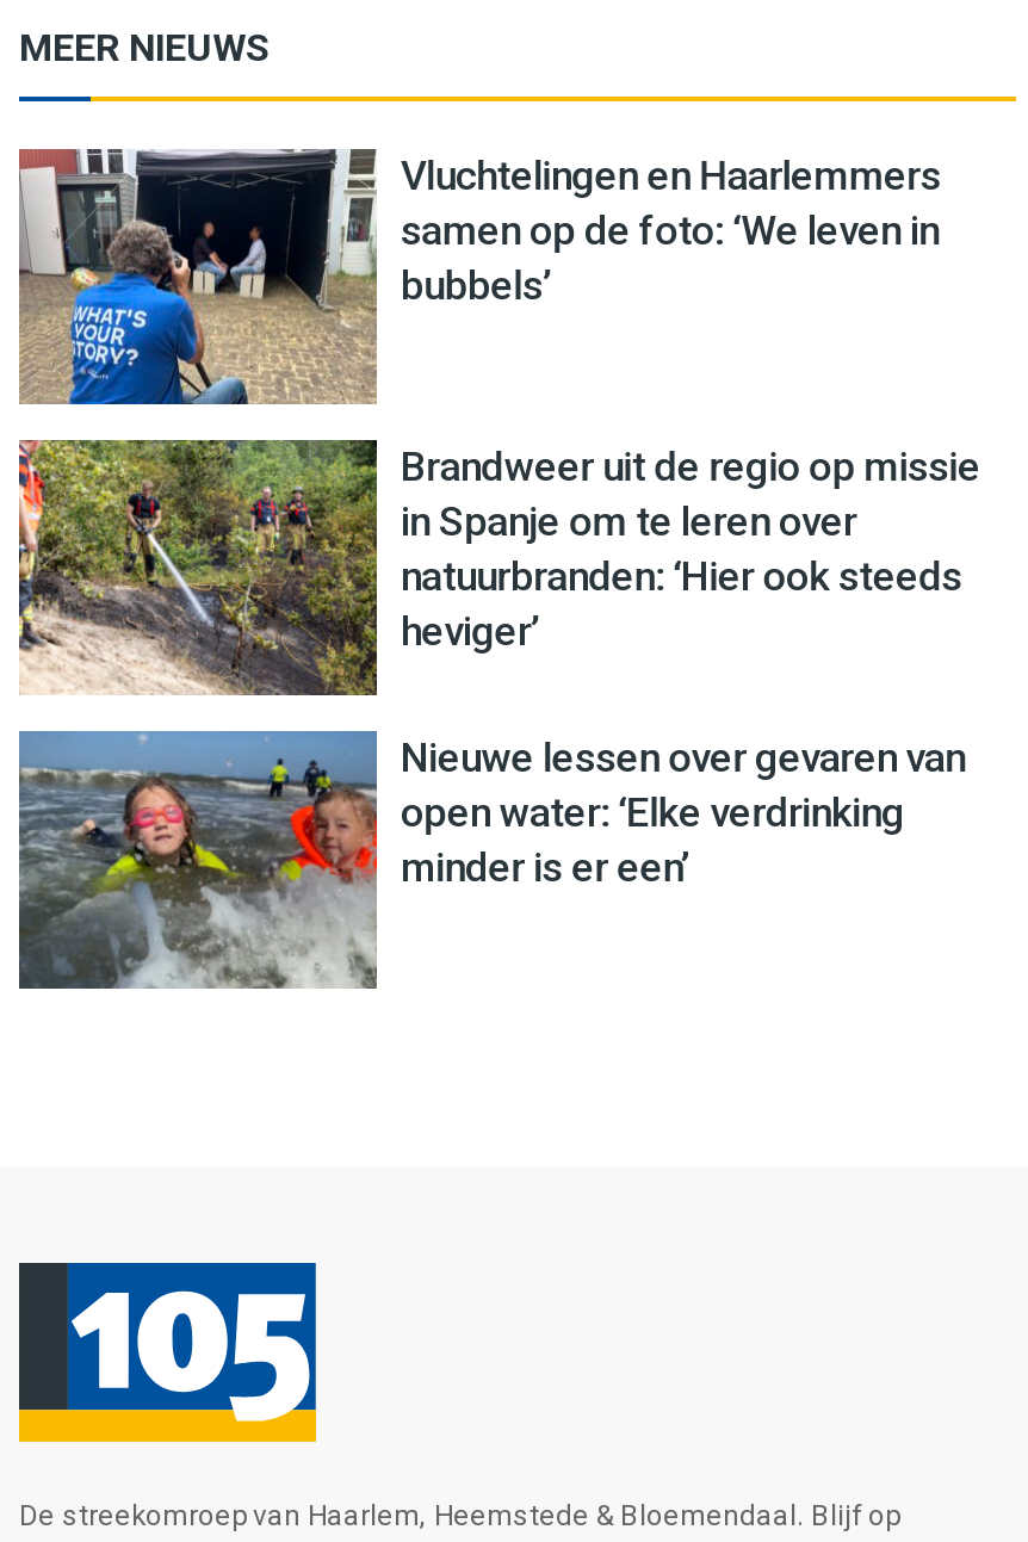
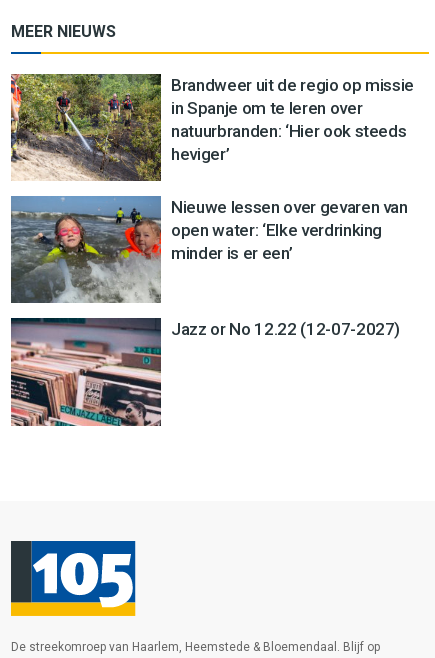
- [image]
- Vluchtelingen en Haarlemmers
- samen op de foto: ‘We leven in
- bubbels’

moved up: [image] | Brandweer uit de regio op missie | in Spanje om te leren over | natuurbranden: ‘Hier ook steeds | heviger’ | Nieuwe lessen over gevaren van | open water: ‘Elke verdrinking | minder is er een’

+ [image]
+ Jazz or No 12.22 (12-07-2027)
